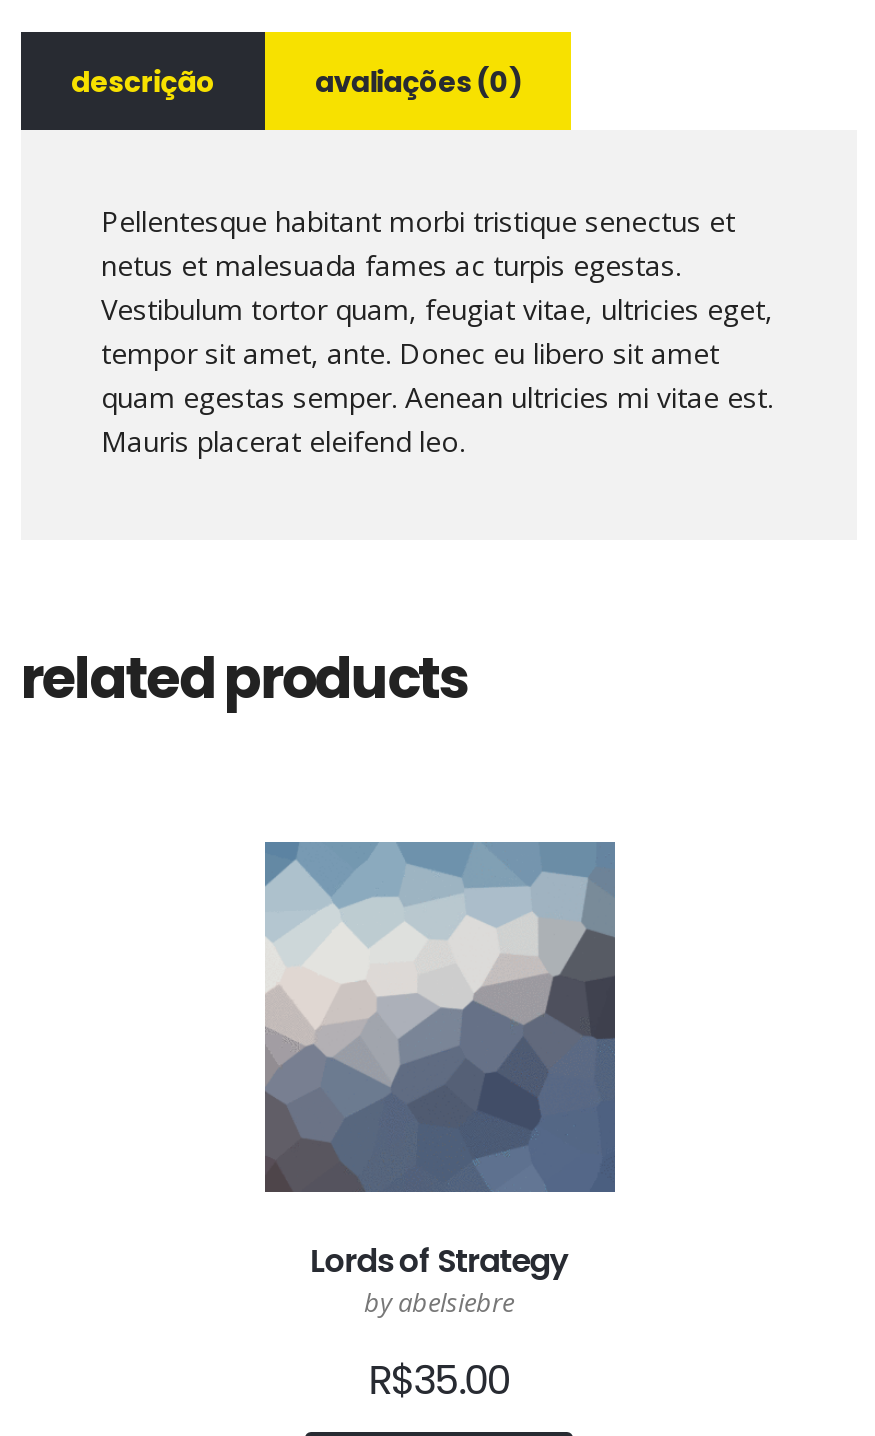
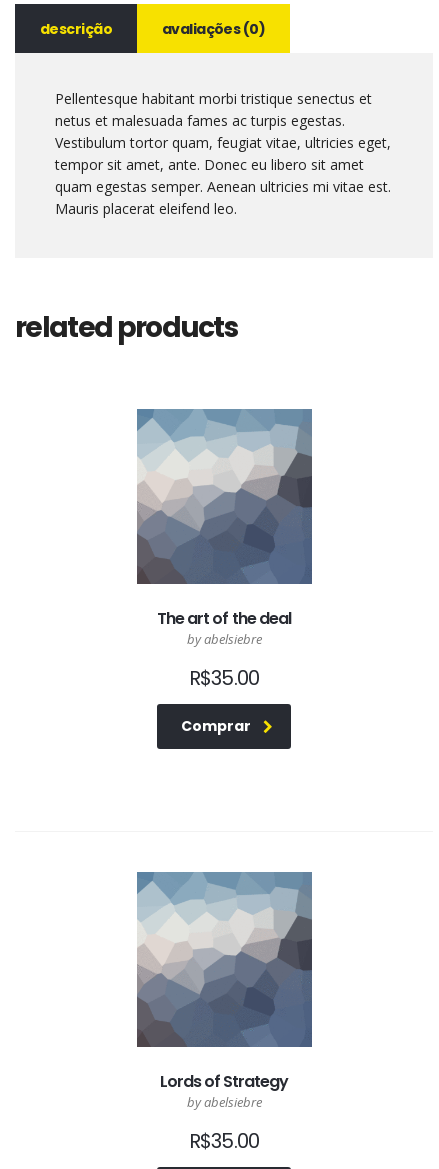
+ The art of the deal
+ by abelsiebre
+ R$35.00
+ Comprar
